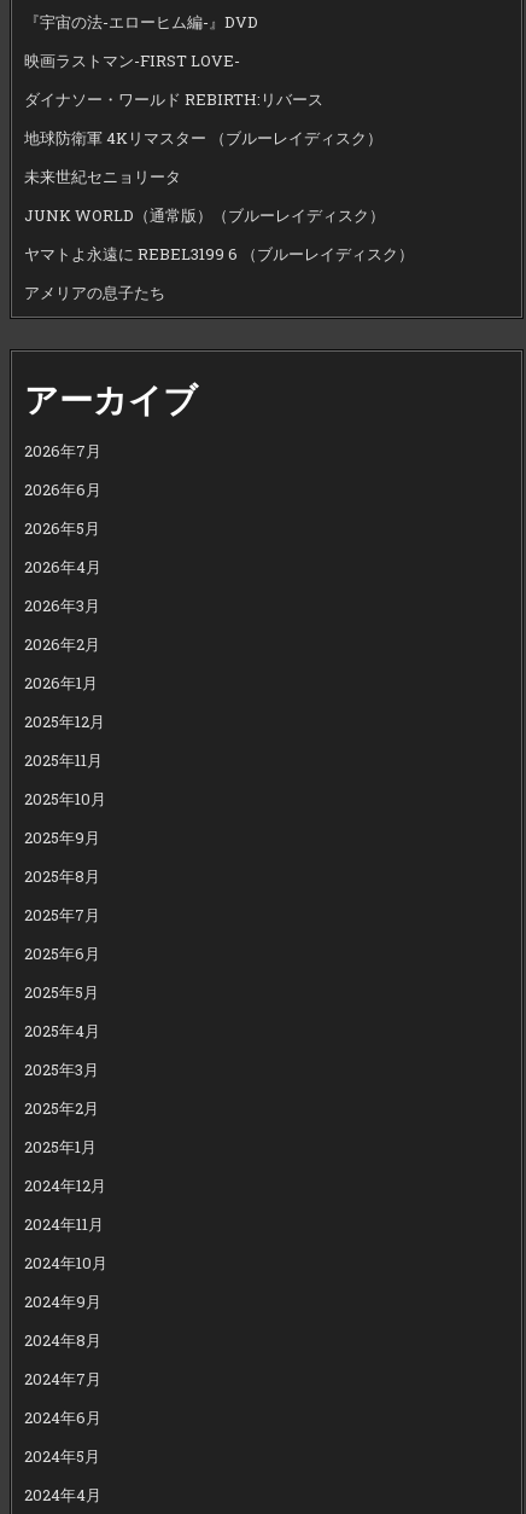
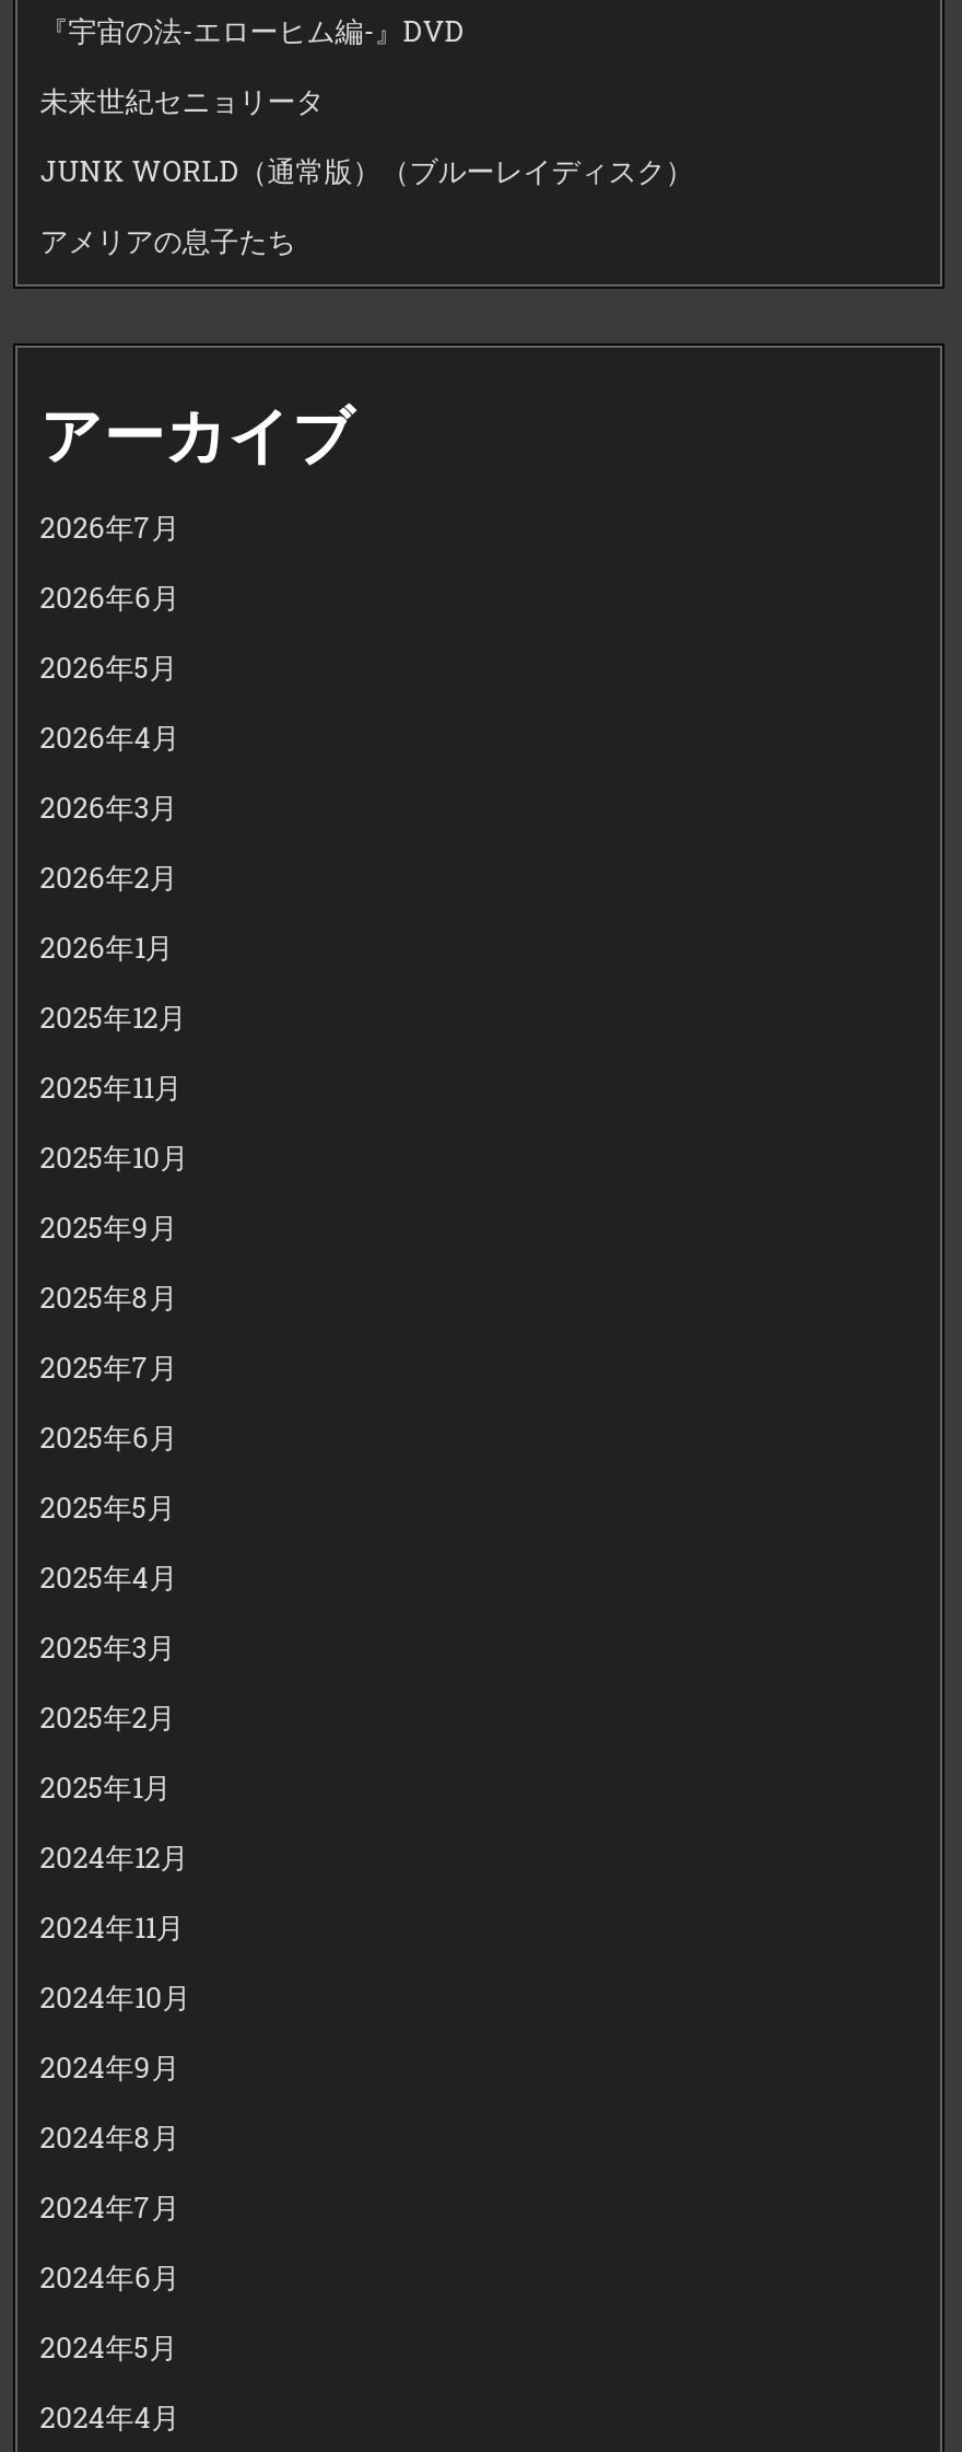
- 映画ラストマン-FIRST LOVE-
- ダイナソー・ワールド REBIRTH:リバース
- 地球防衛軍 4Kリマスター （ブルーレイディスク）

- ヤマトよ永遠に REBEL3199 6 （ブルーレイディスク）
